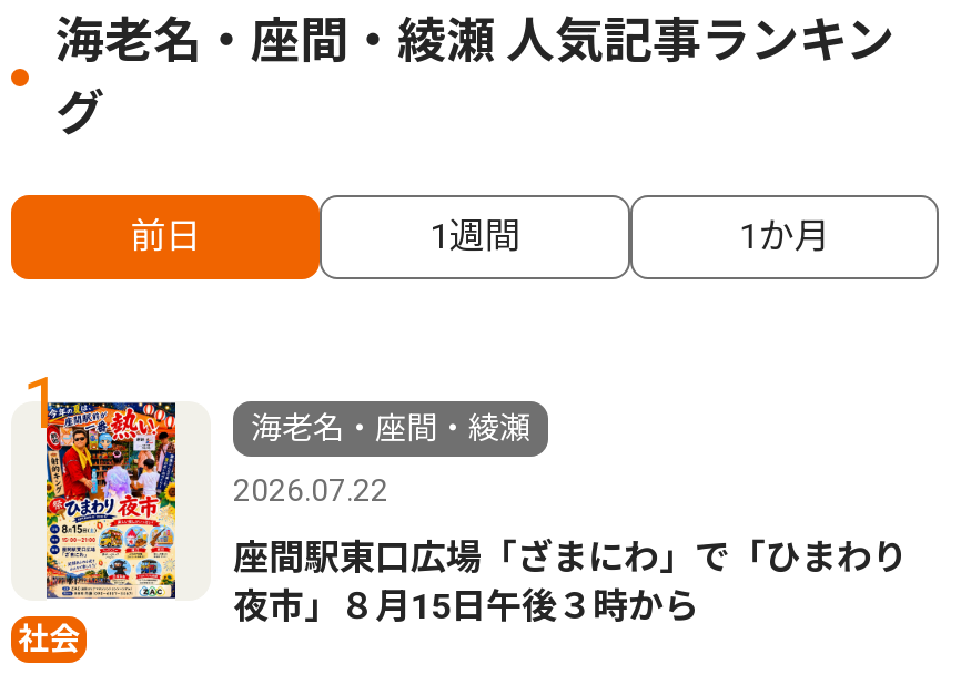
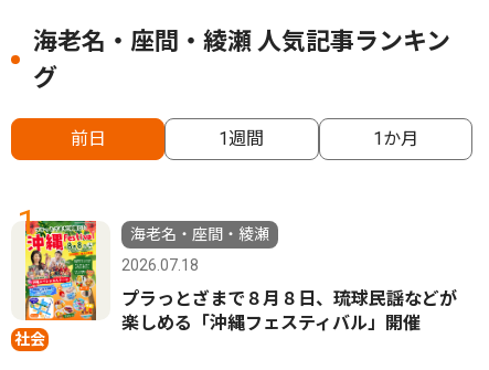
- [image]
- 2026.07.22
+ [image]
+ 2026.07.18

- 座間駅東口広場「ざまにわ」で「ひまわり
- 夜市」８月15日午後３時から
+ プラっとざまで８月８日、琉球民謡などが
+ 楽しめる「沖縄フェスティバル」開催
